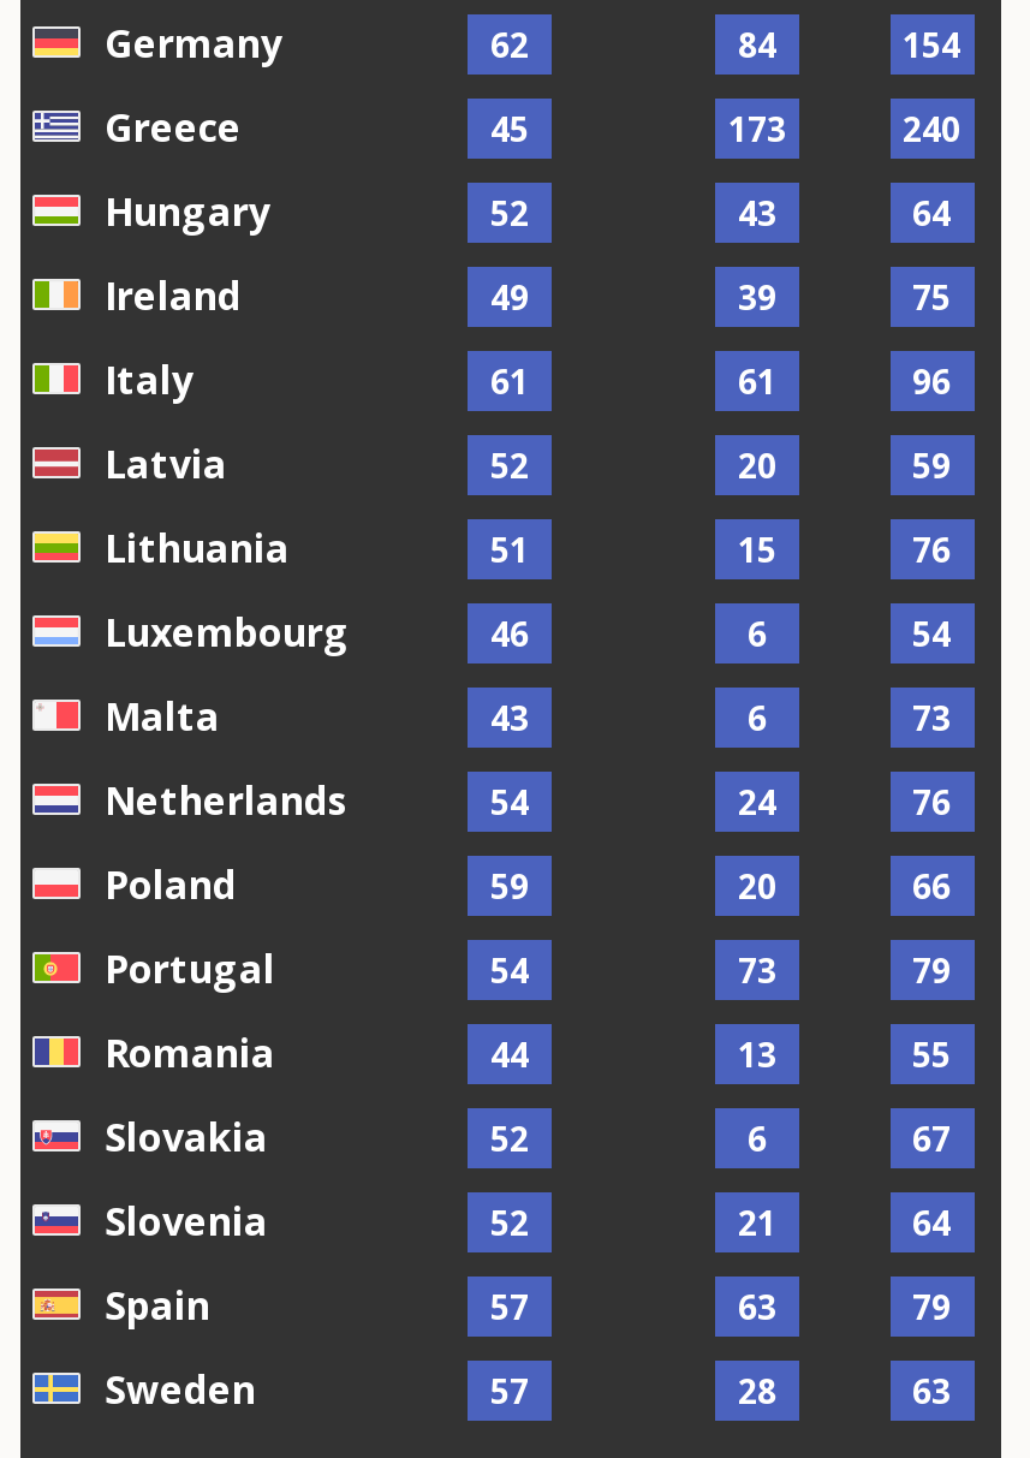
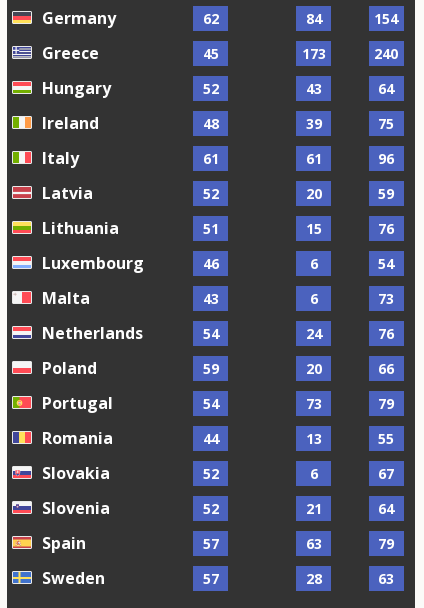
- 49
+ 48
